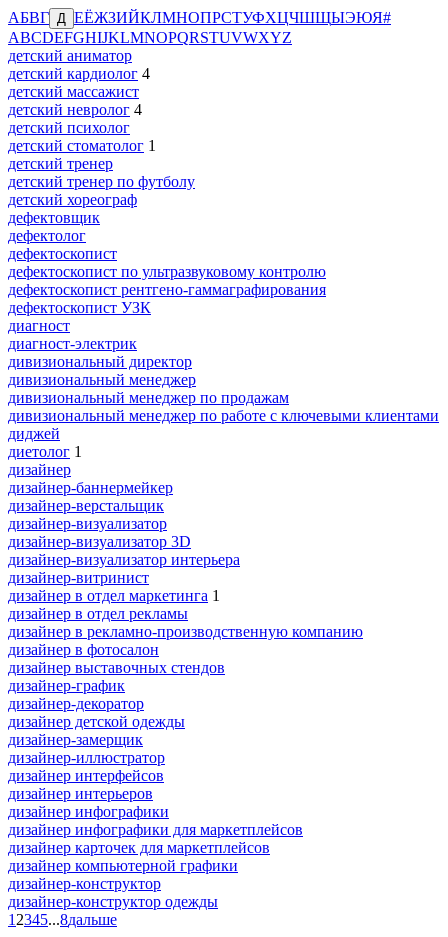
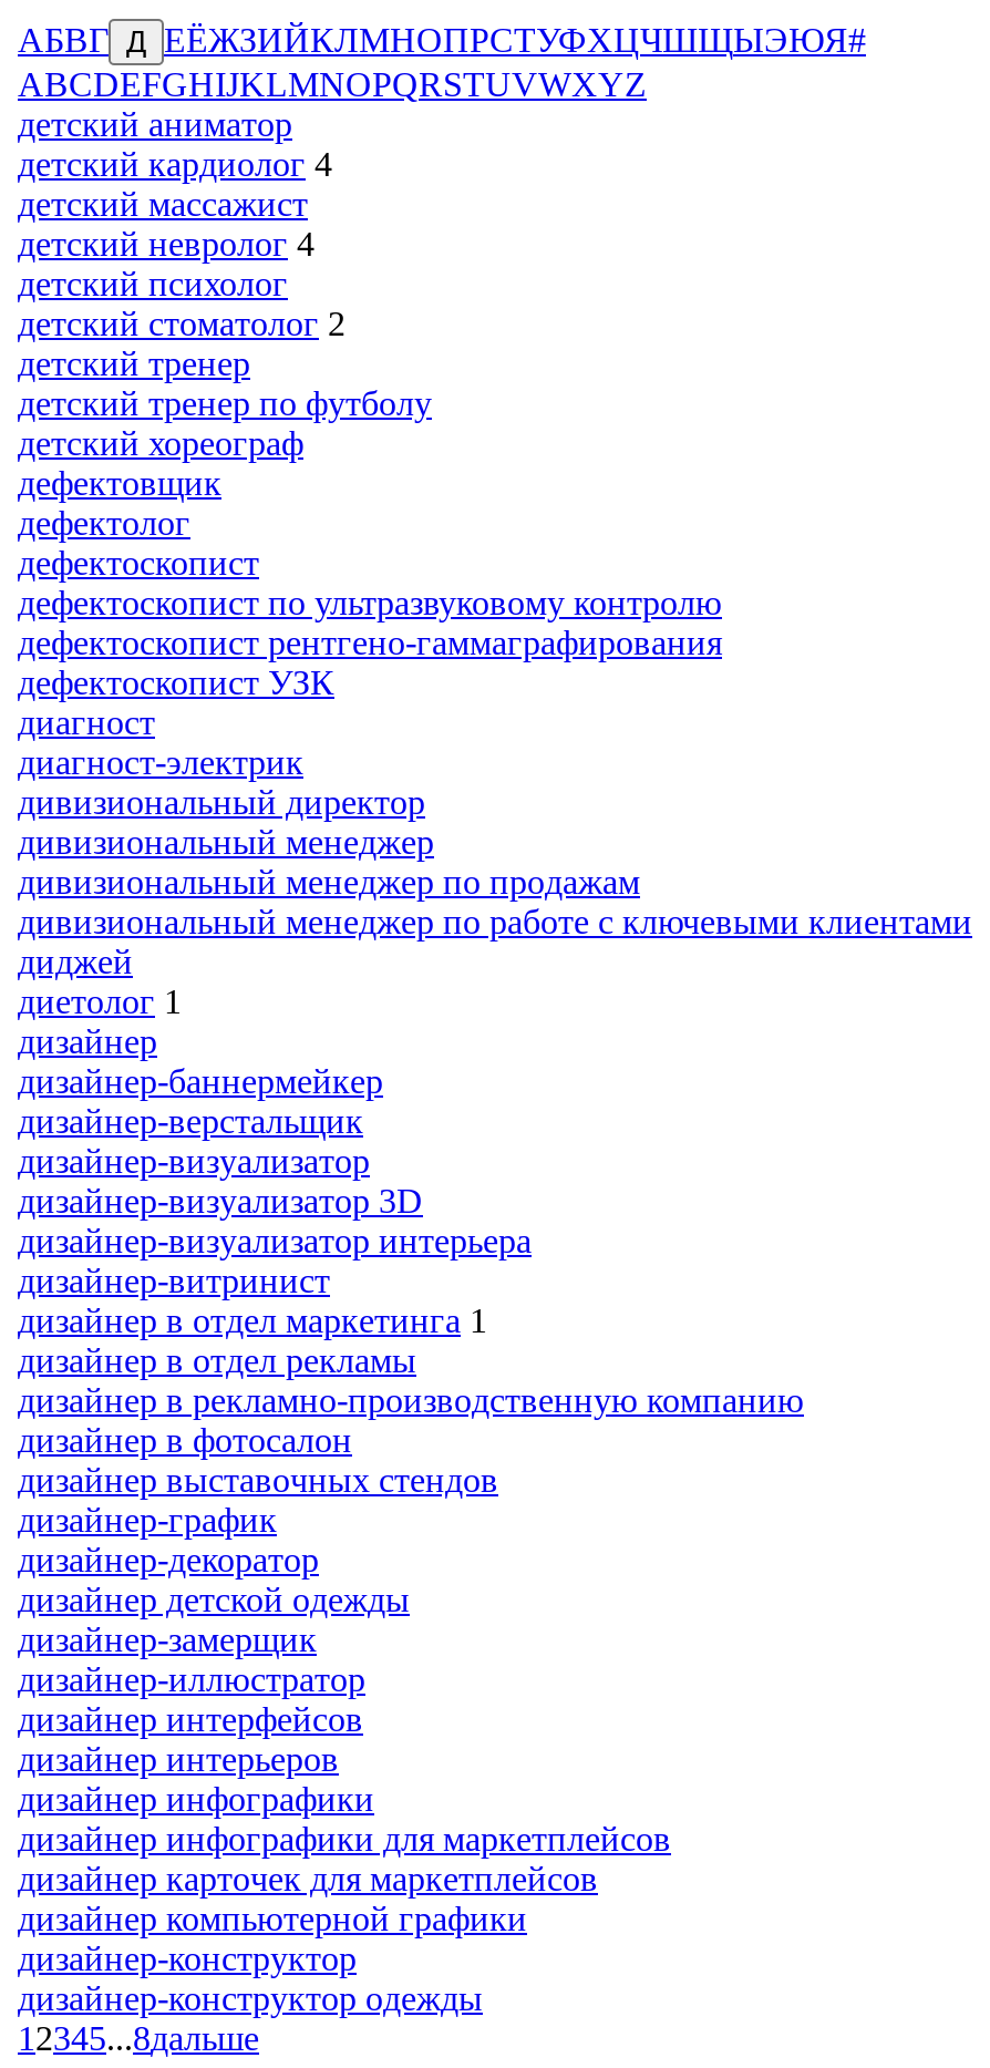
- детский стоматолог 1
+ детский стоматолог 2
